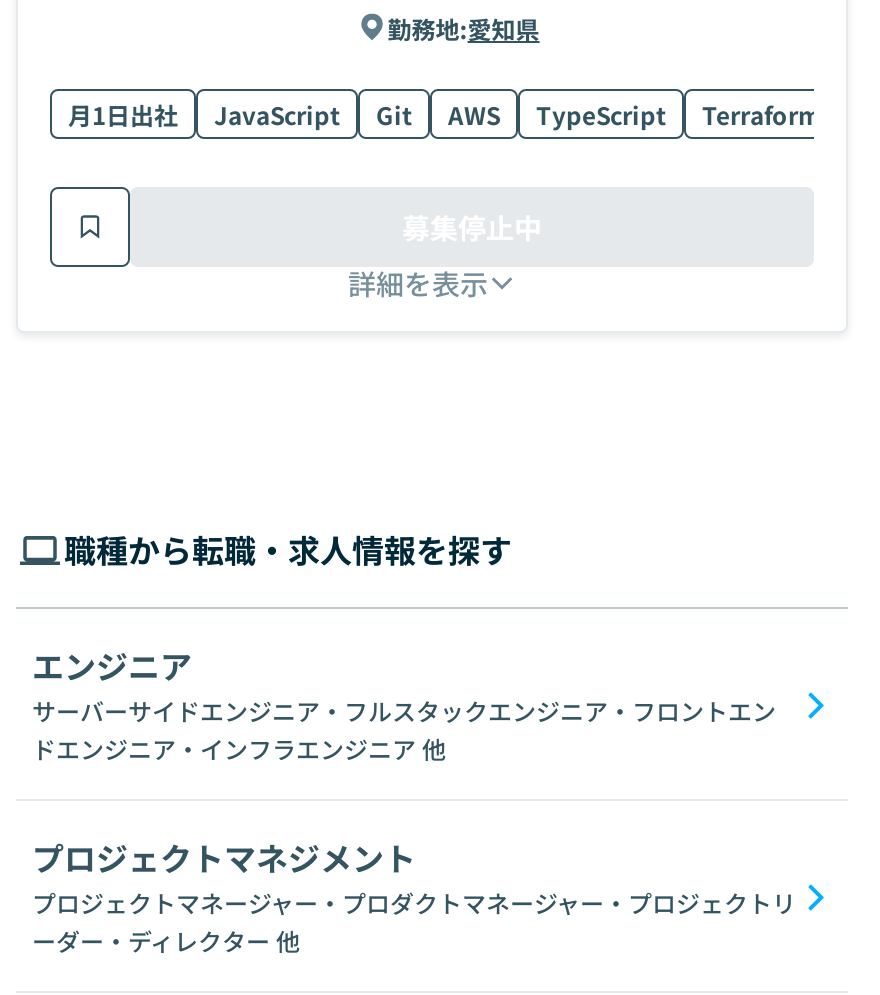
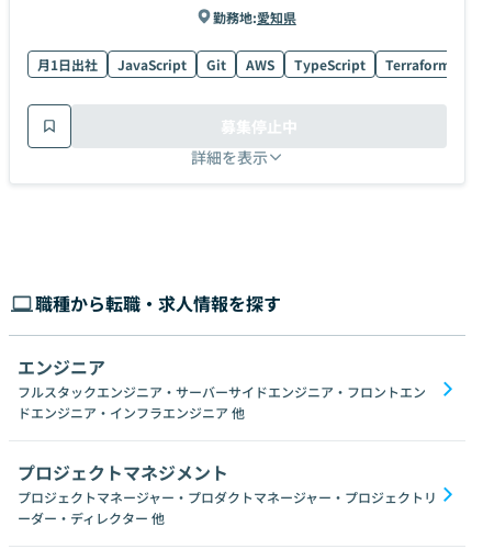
- サーバーサイドエンジニア・フルスタックエンジニア・フロントエン
+ フルスタックエンジニア・サーバーサイドエンジニア・フロントエン
